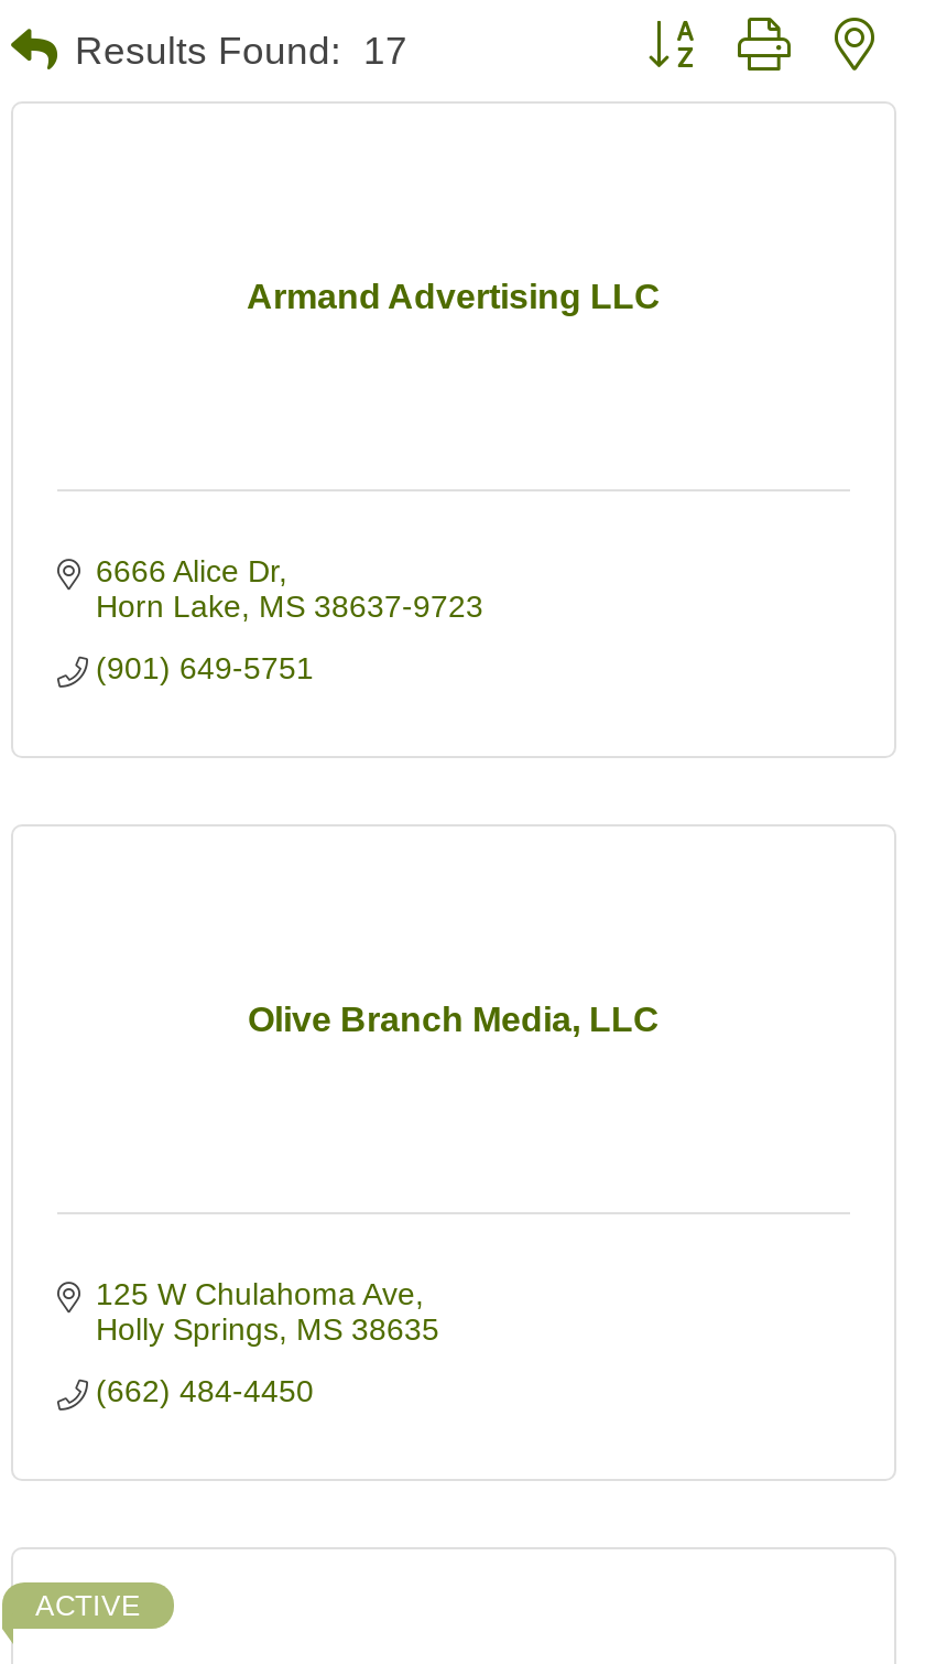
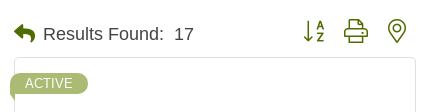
- Armand Advertising LLC

- 6666 Alice Dr
- Horn Lake MS 38637-9723
- (901) 649-5751

- Olive Branch Media, LLC

- 125 W Chulahoma Ave
- Holly Springs MS 38635
- (662) 484-4450
